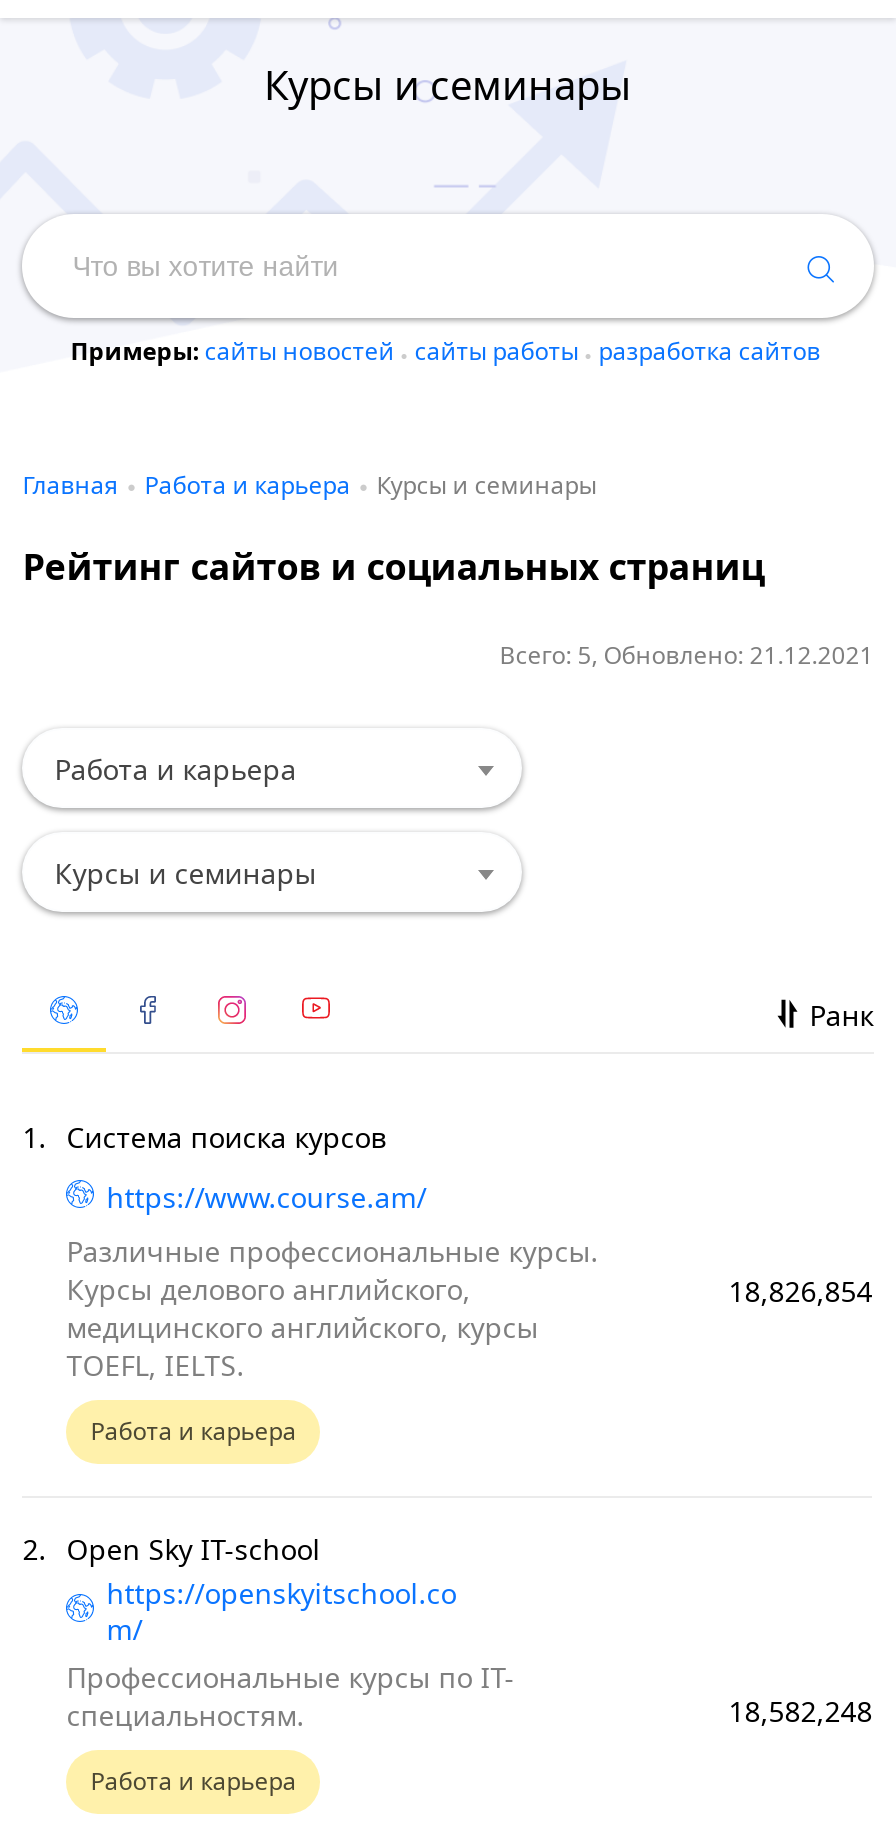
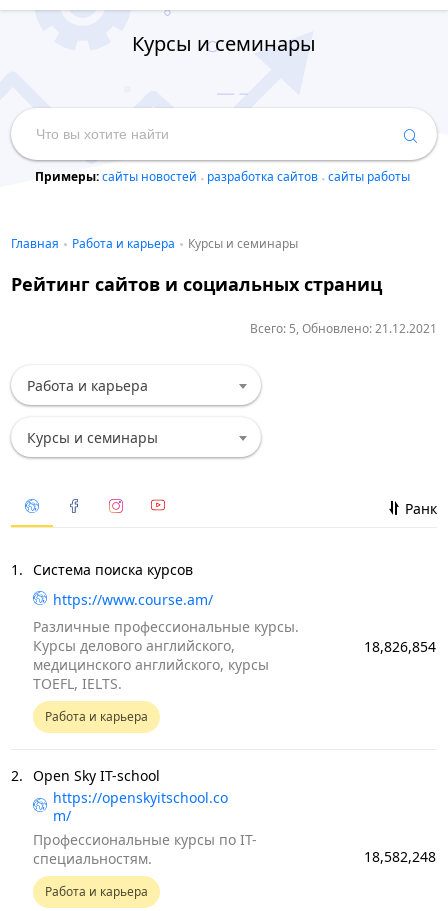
- Примеры: сайты новостей сайты работы разработка сайтов
+ Примеры: сайты новостей разработка сайтов сайты работы
